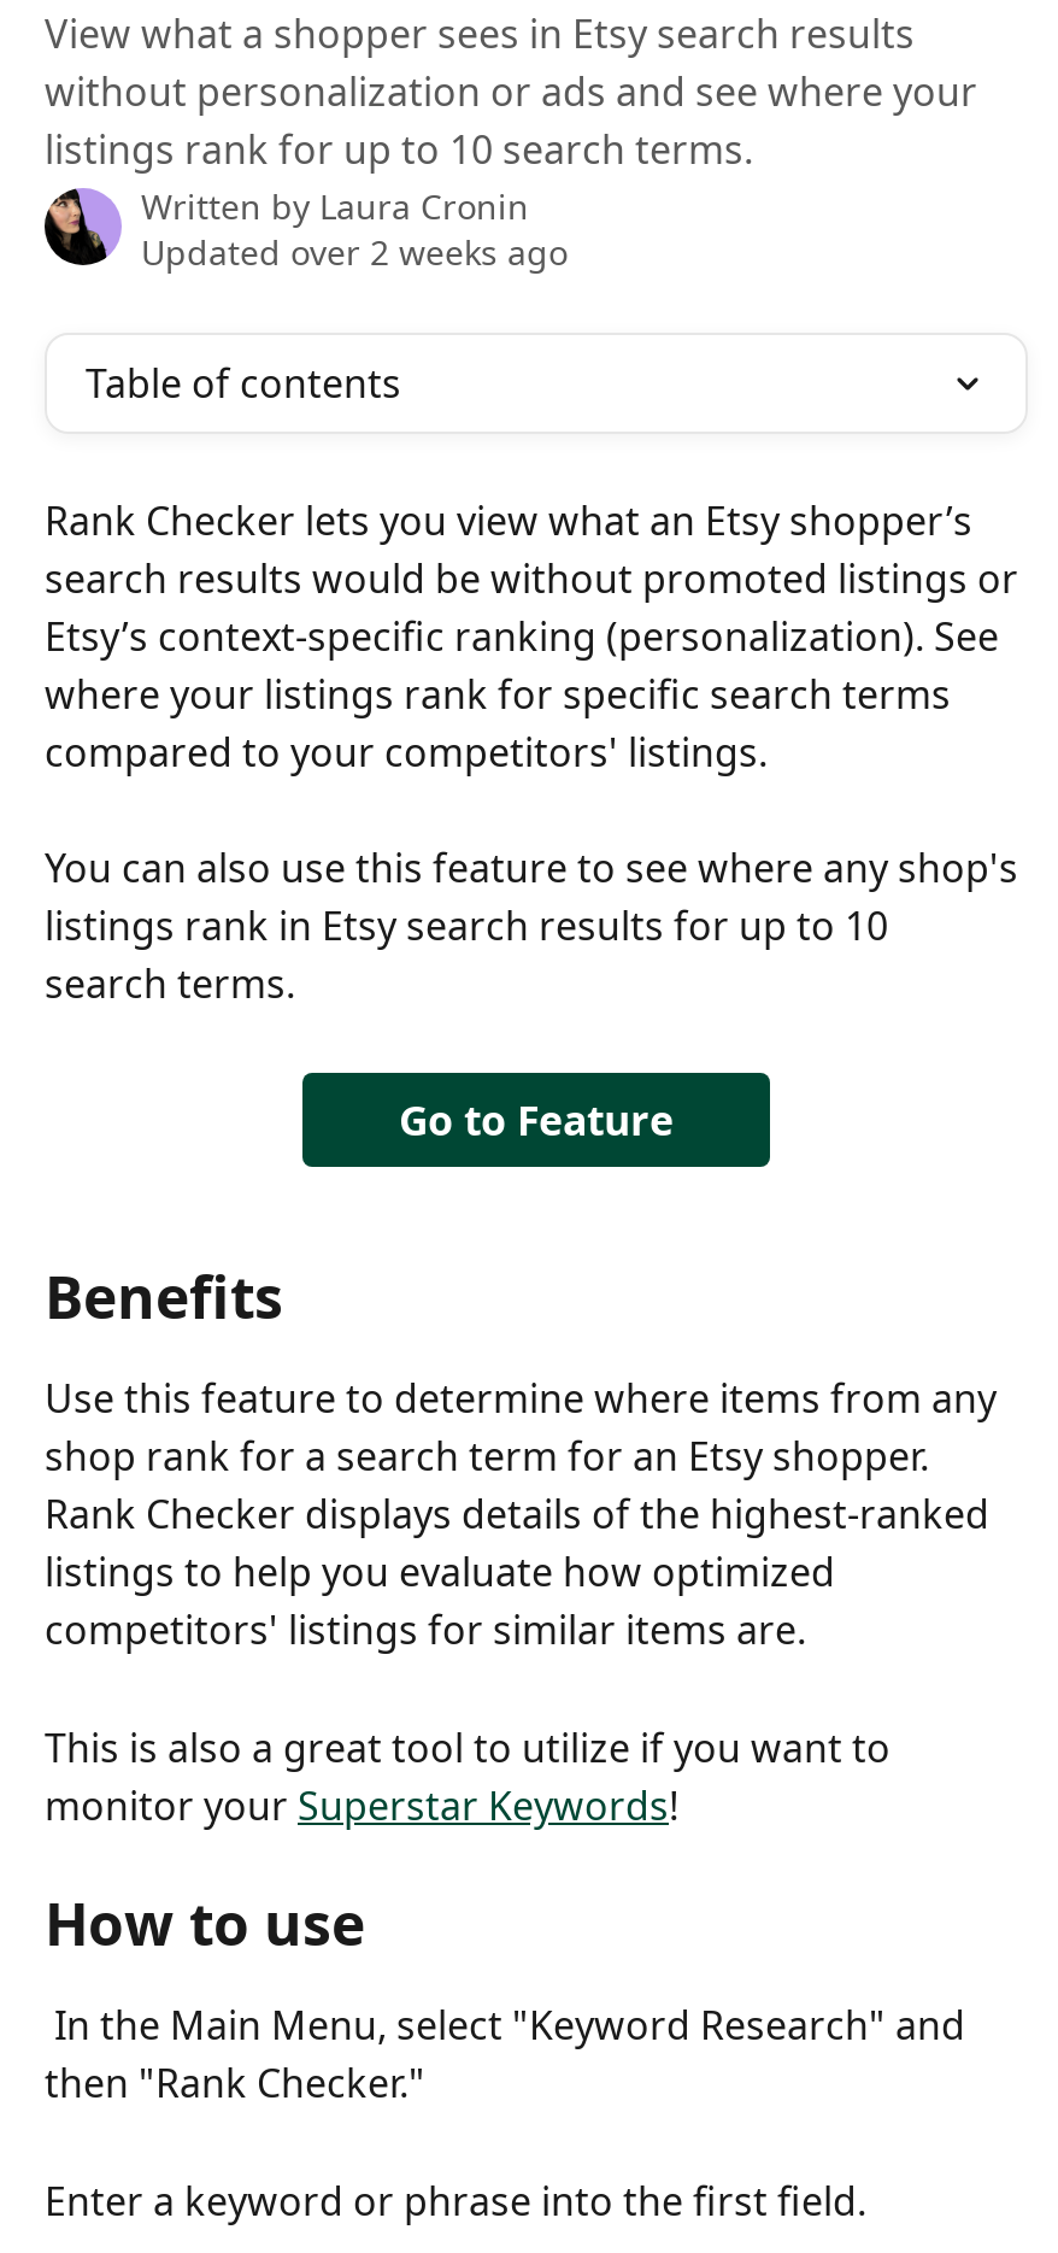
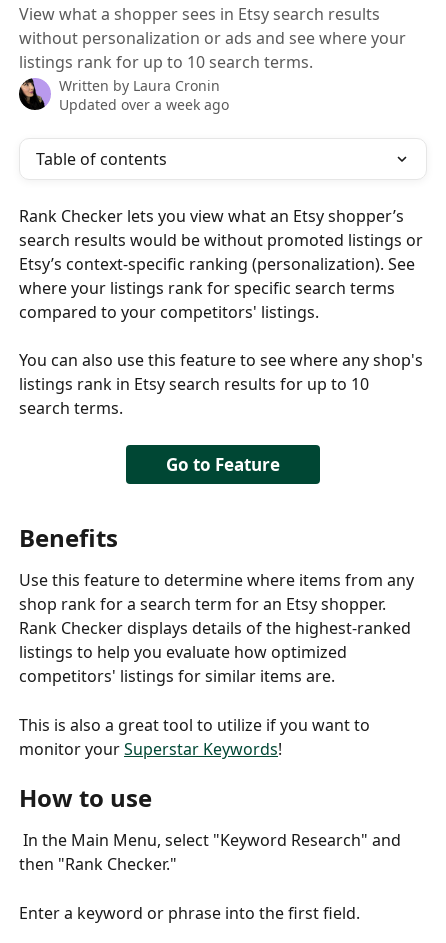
- Updated over 2 weeks ago
+ Updated over a week ago
